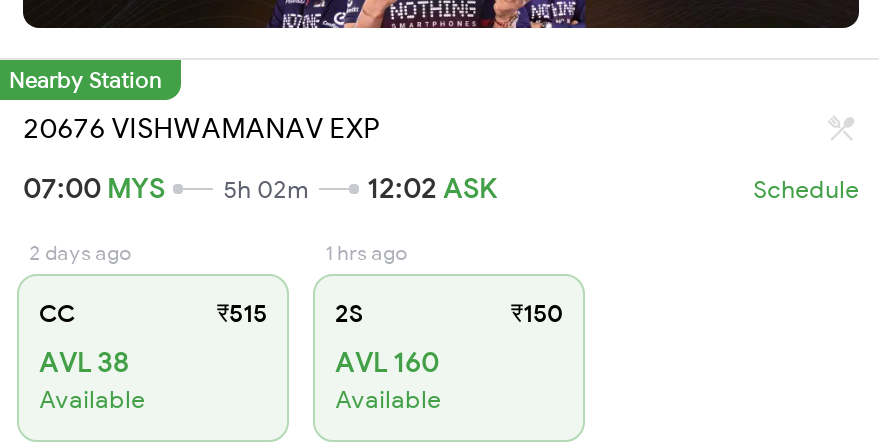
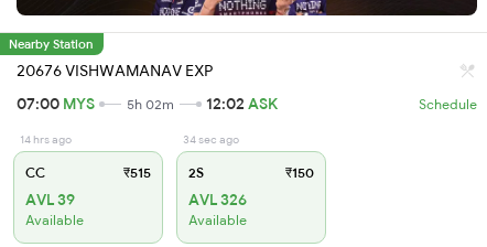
- 2 days ago
+ 14 hrs ago

- 1 hrs ago
+ 34 sec ago

- AVL 38
+ AVL 39

- AVL 160
+ AVL 326
